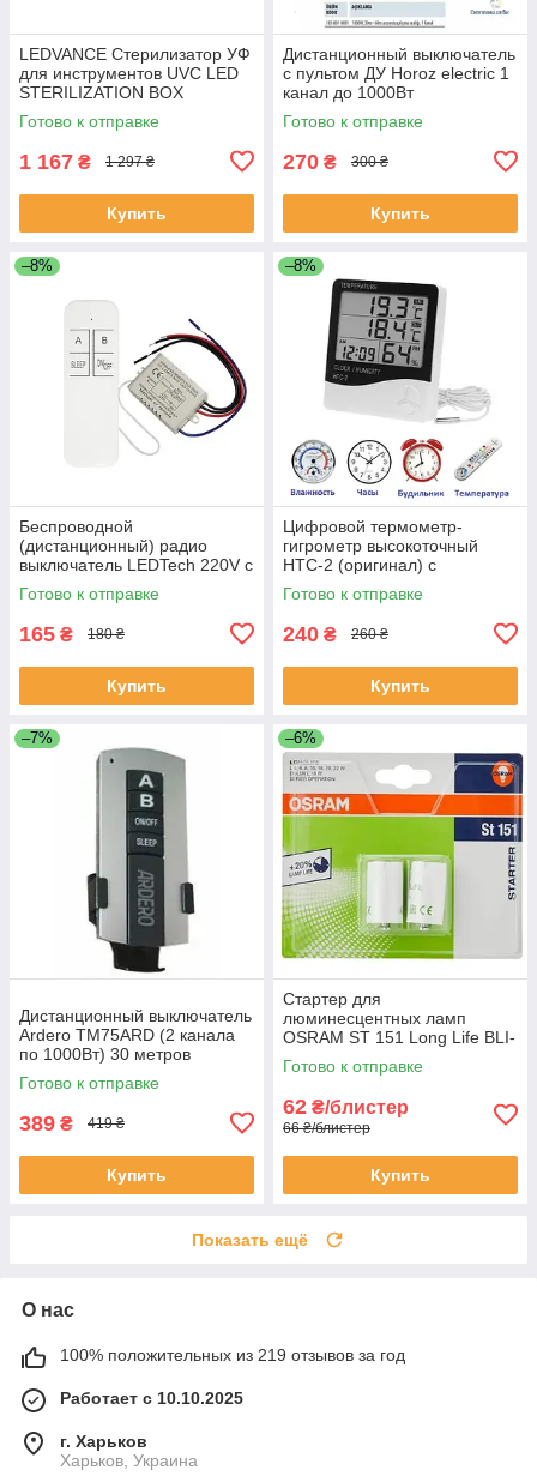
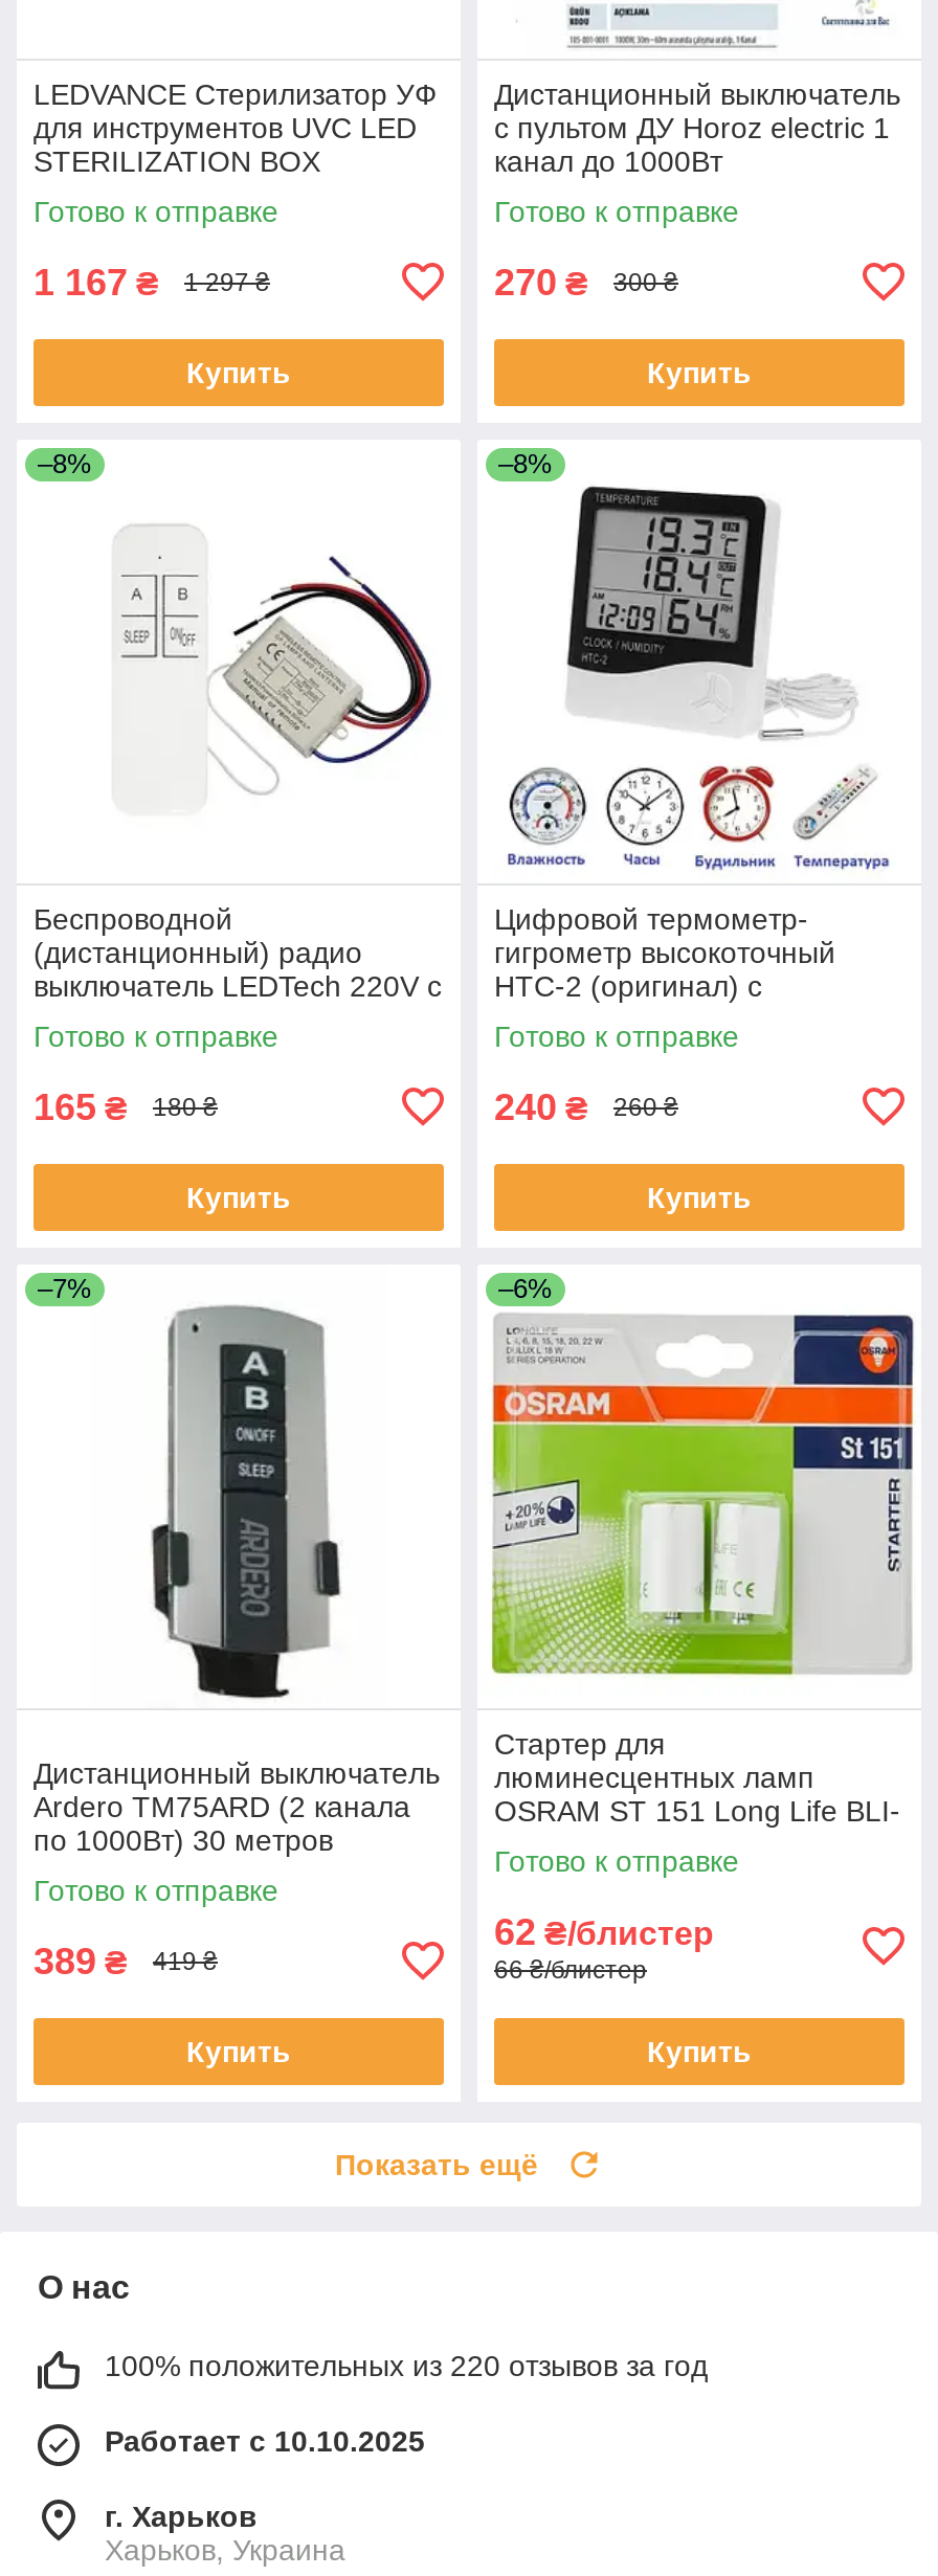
- 100% положительных из 219 отзывов за год
+ 100% положительных из 220 отзывов за год
